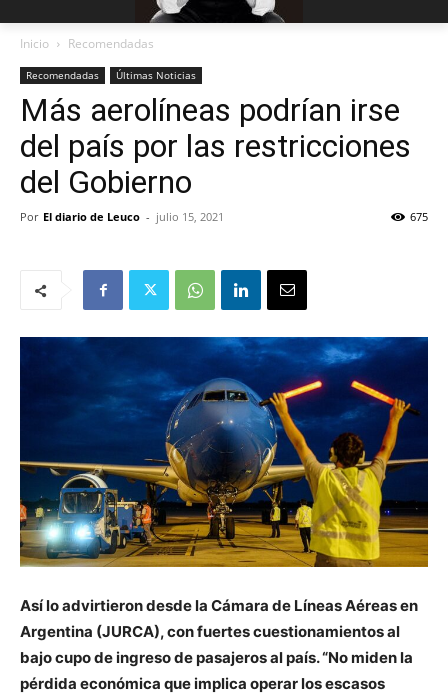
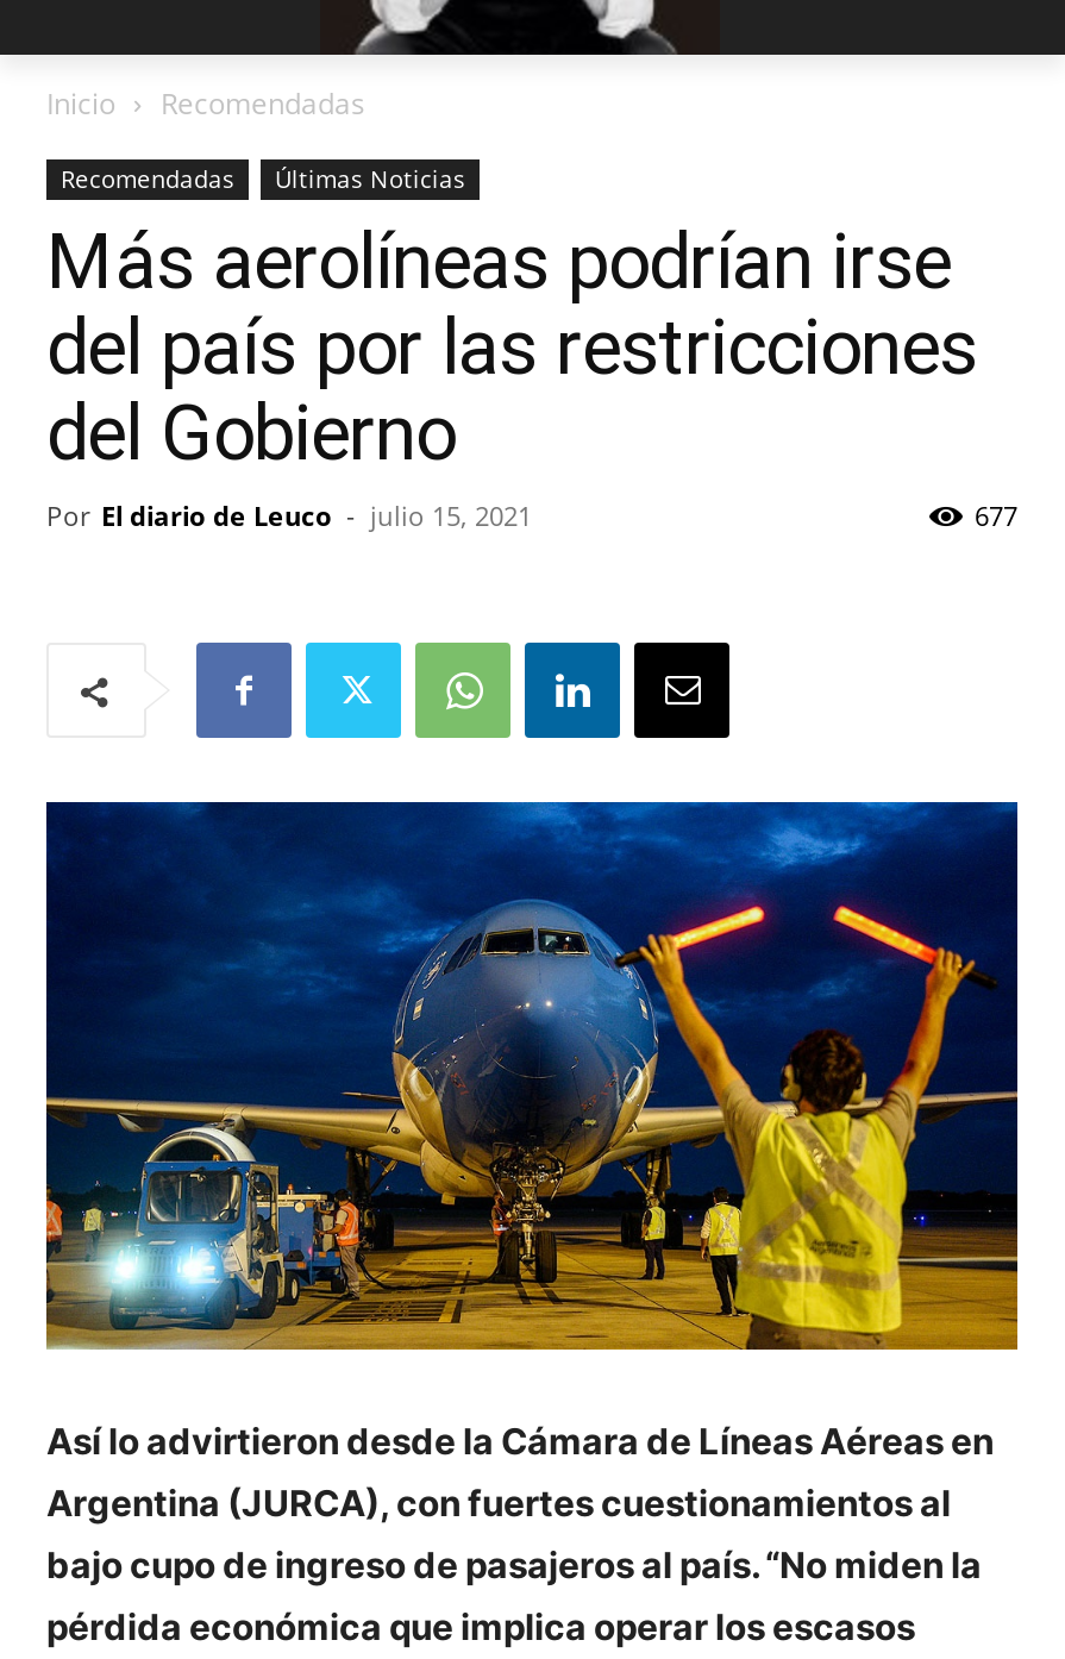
- 675
+ 677
